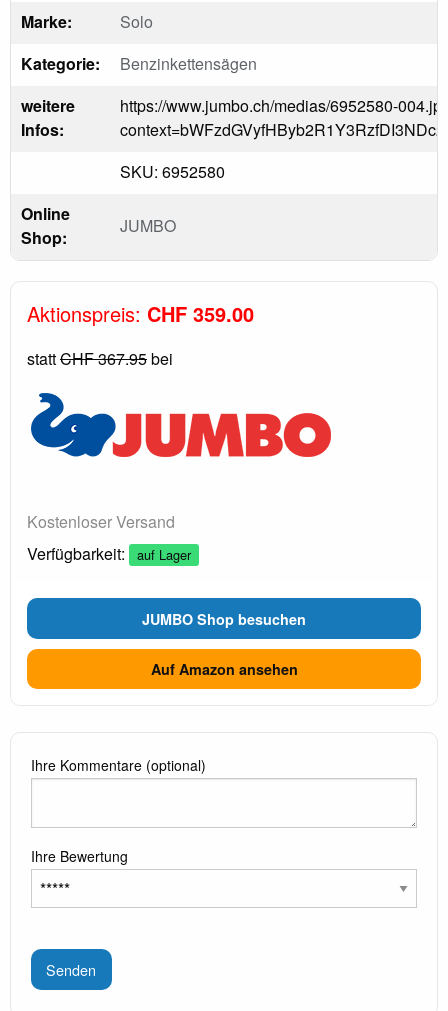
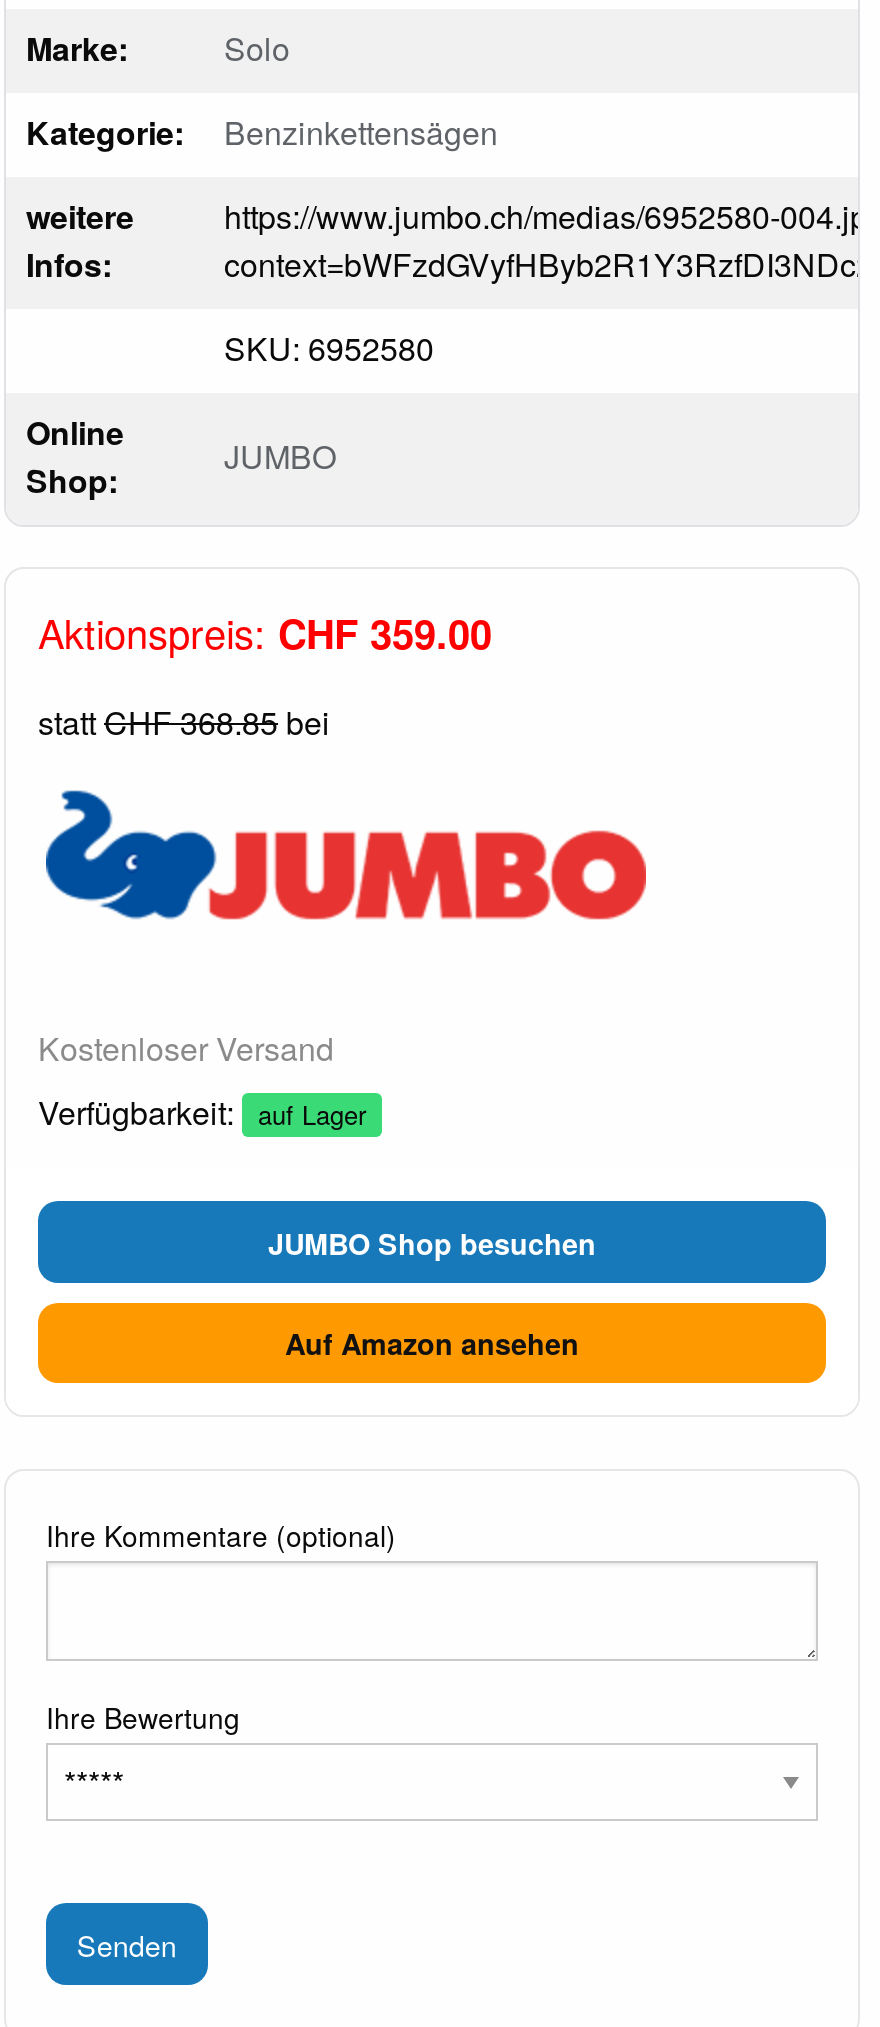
- statt CHF 367.95 bei
+ statt CHF 368.85 bei
